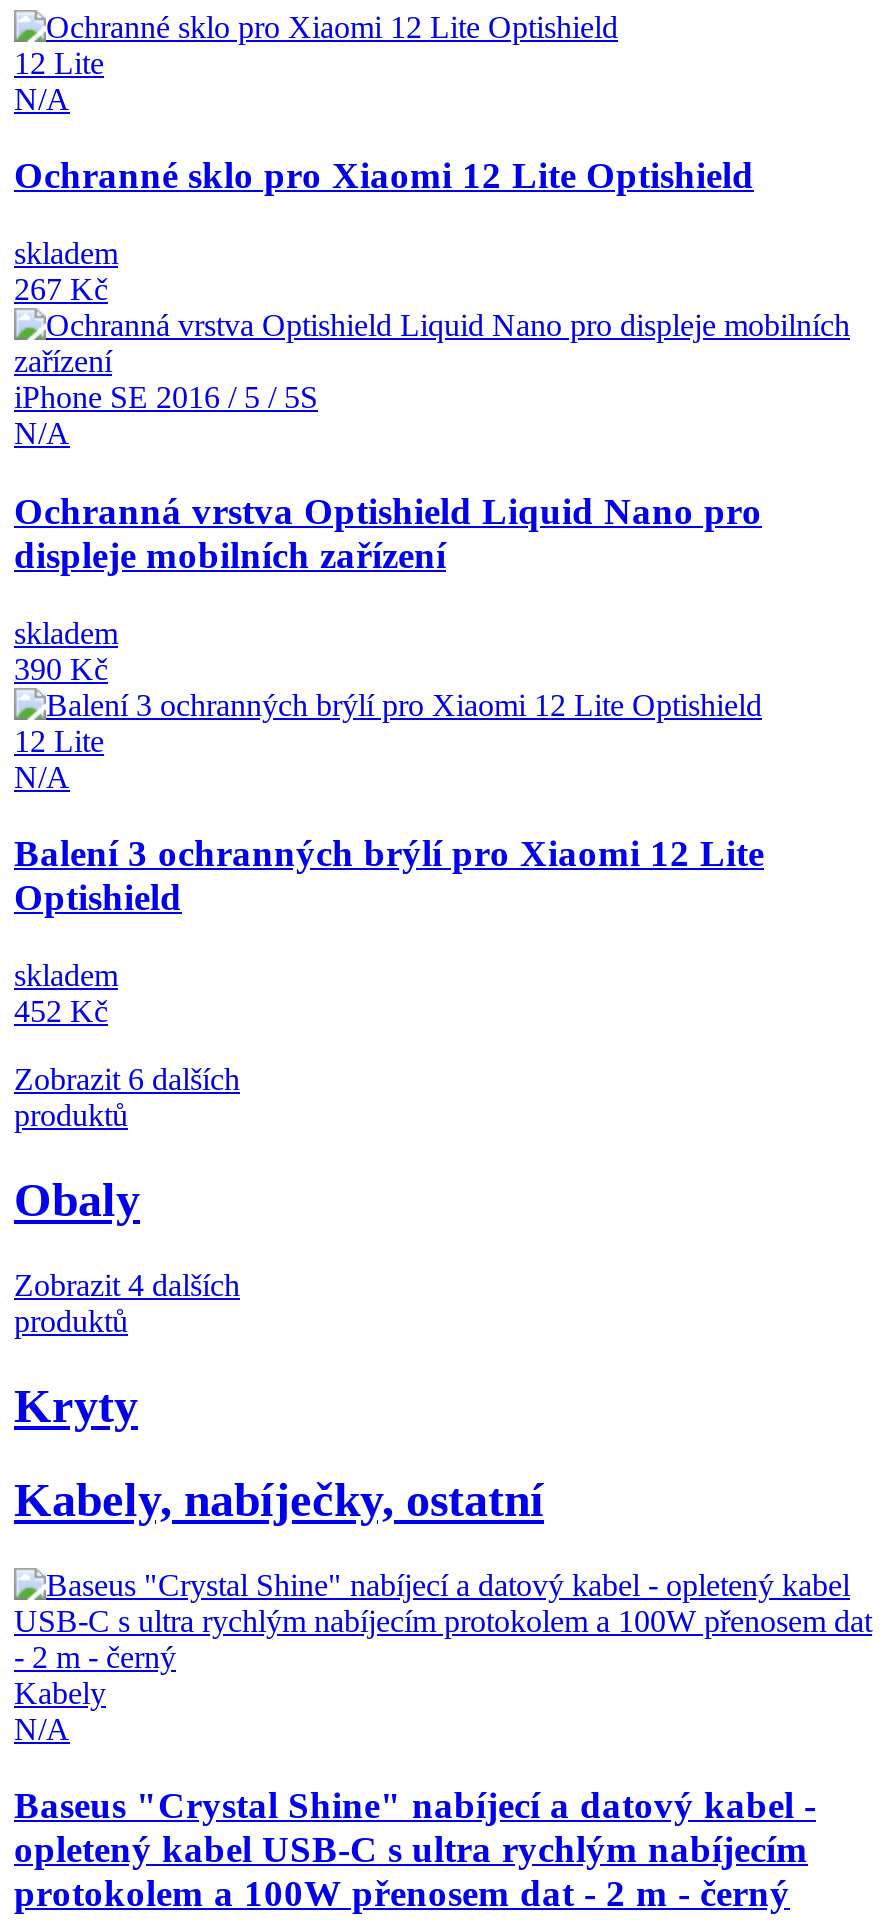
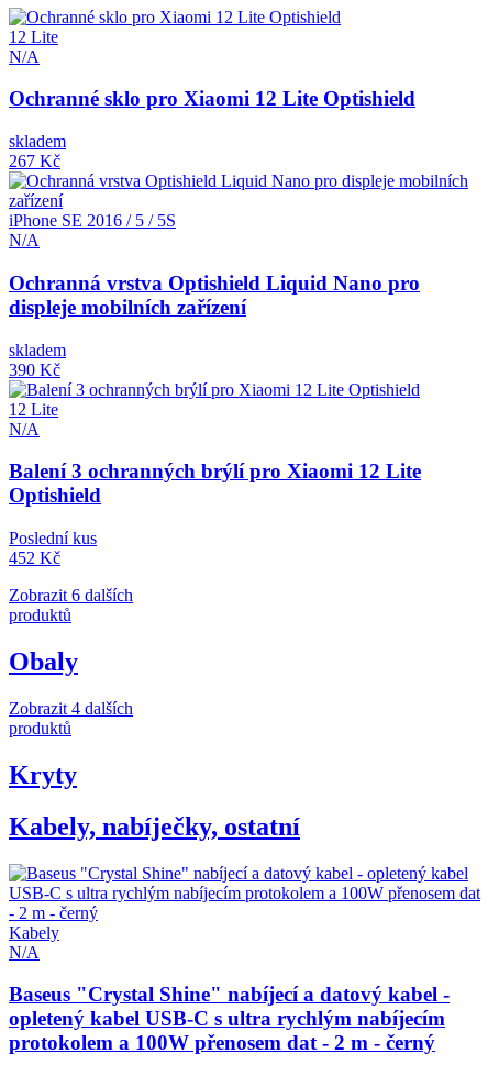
- skladem
+ Poslední kus
